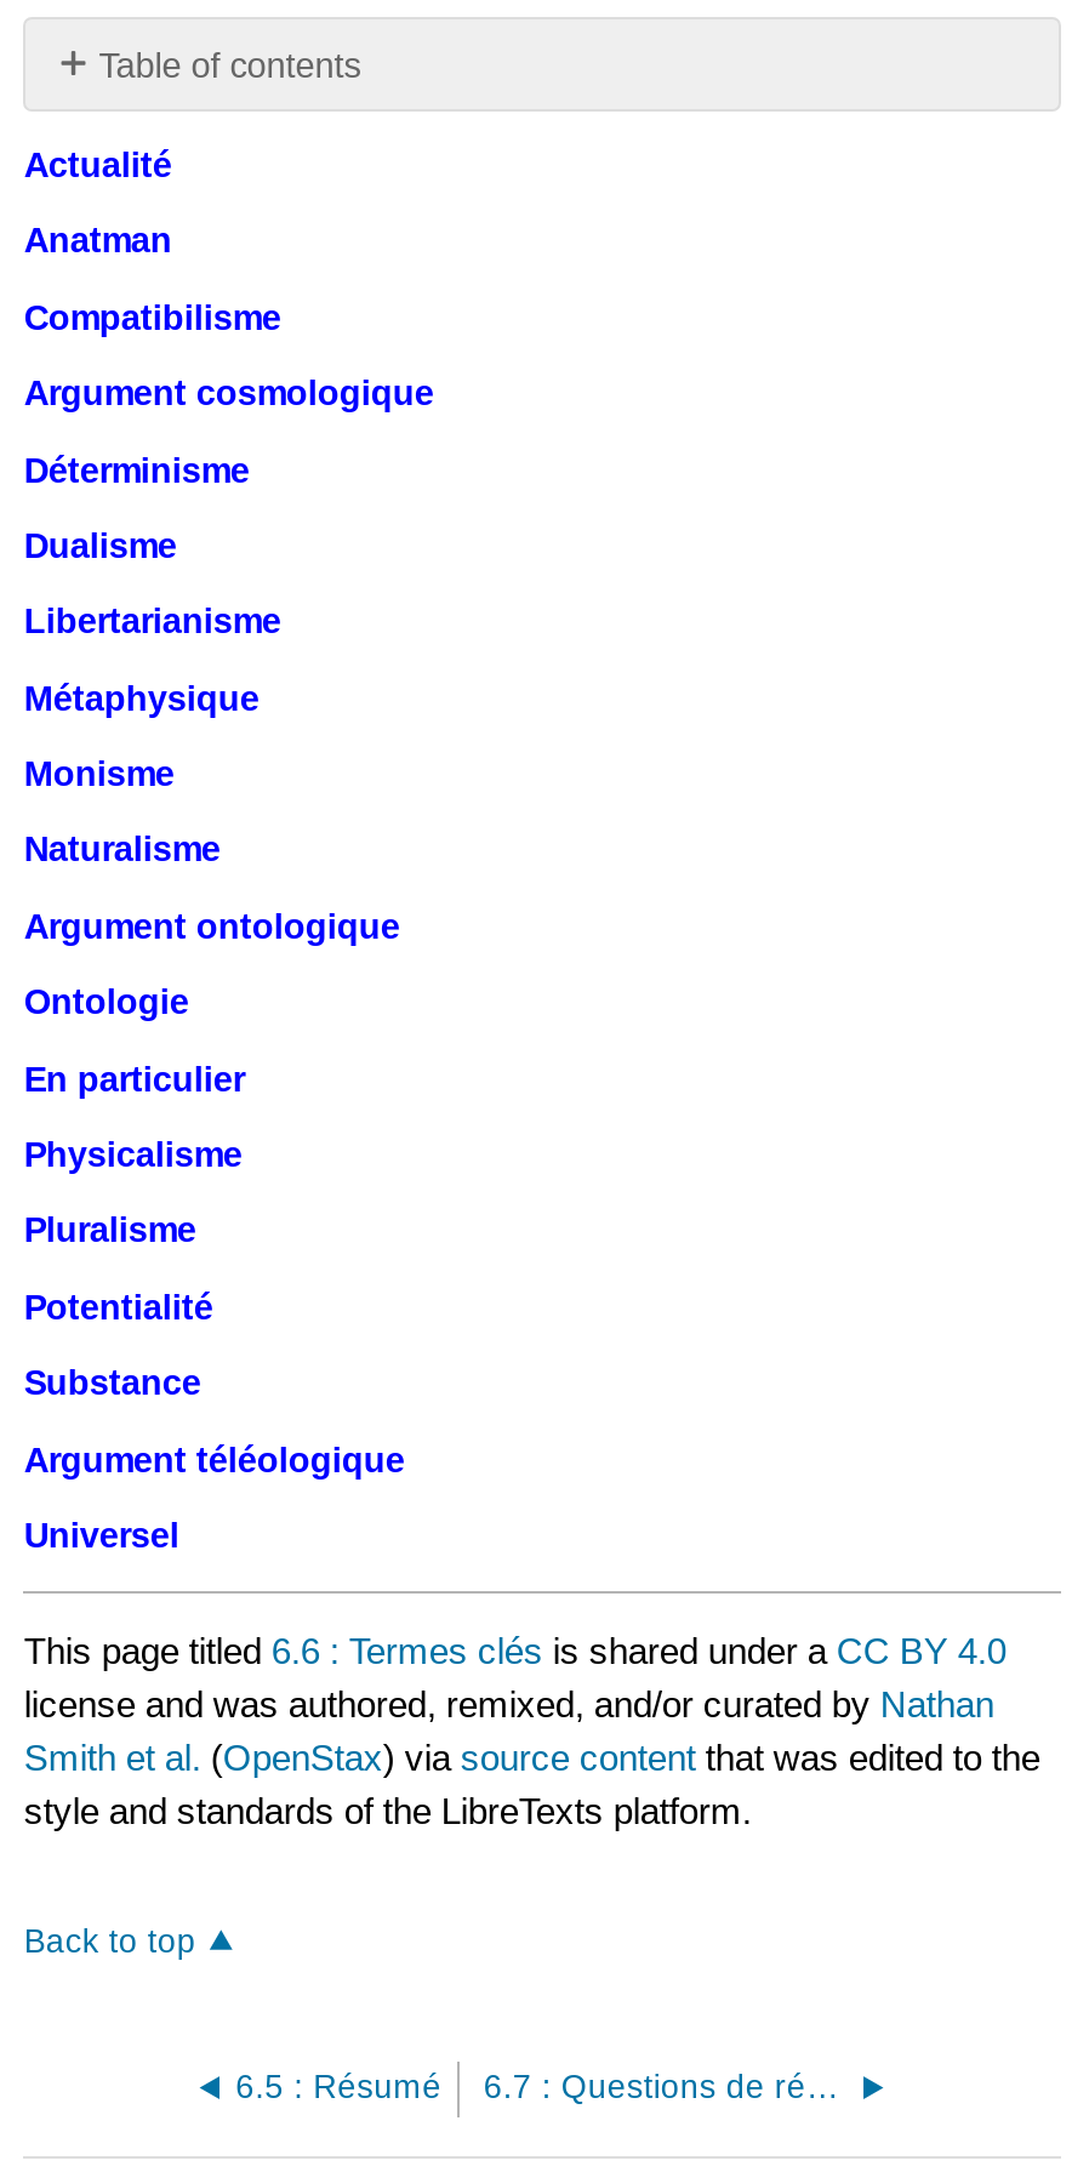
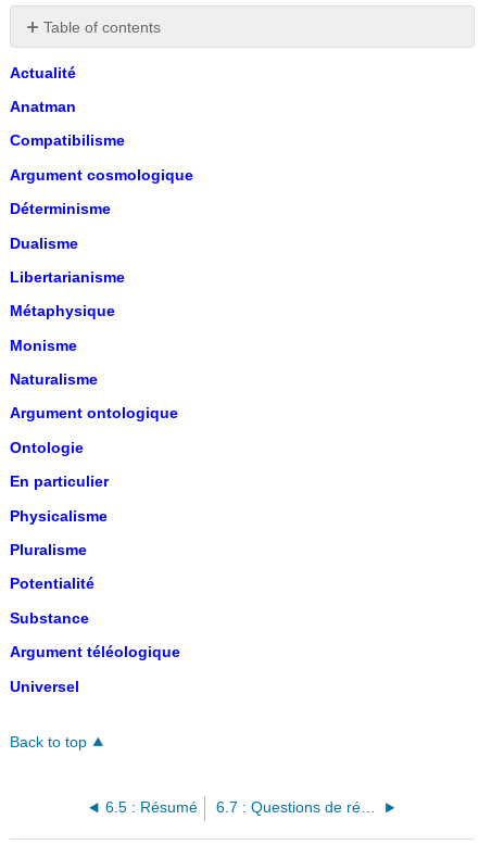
- This page titled 6.6 : Termes clés is shared under a CC BY 4.0
- license and was authored, remixed, and/or curated by Nathan
- Smith et al. (OpenStax) via source content that was edited to the
- style and standards of the LibreTexts platform.
